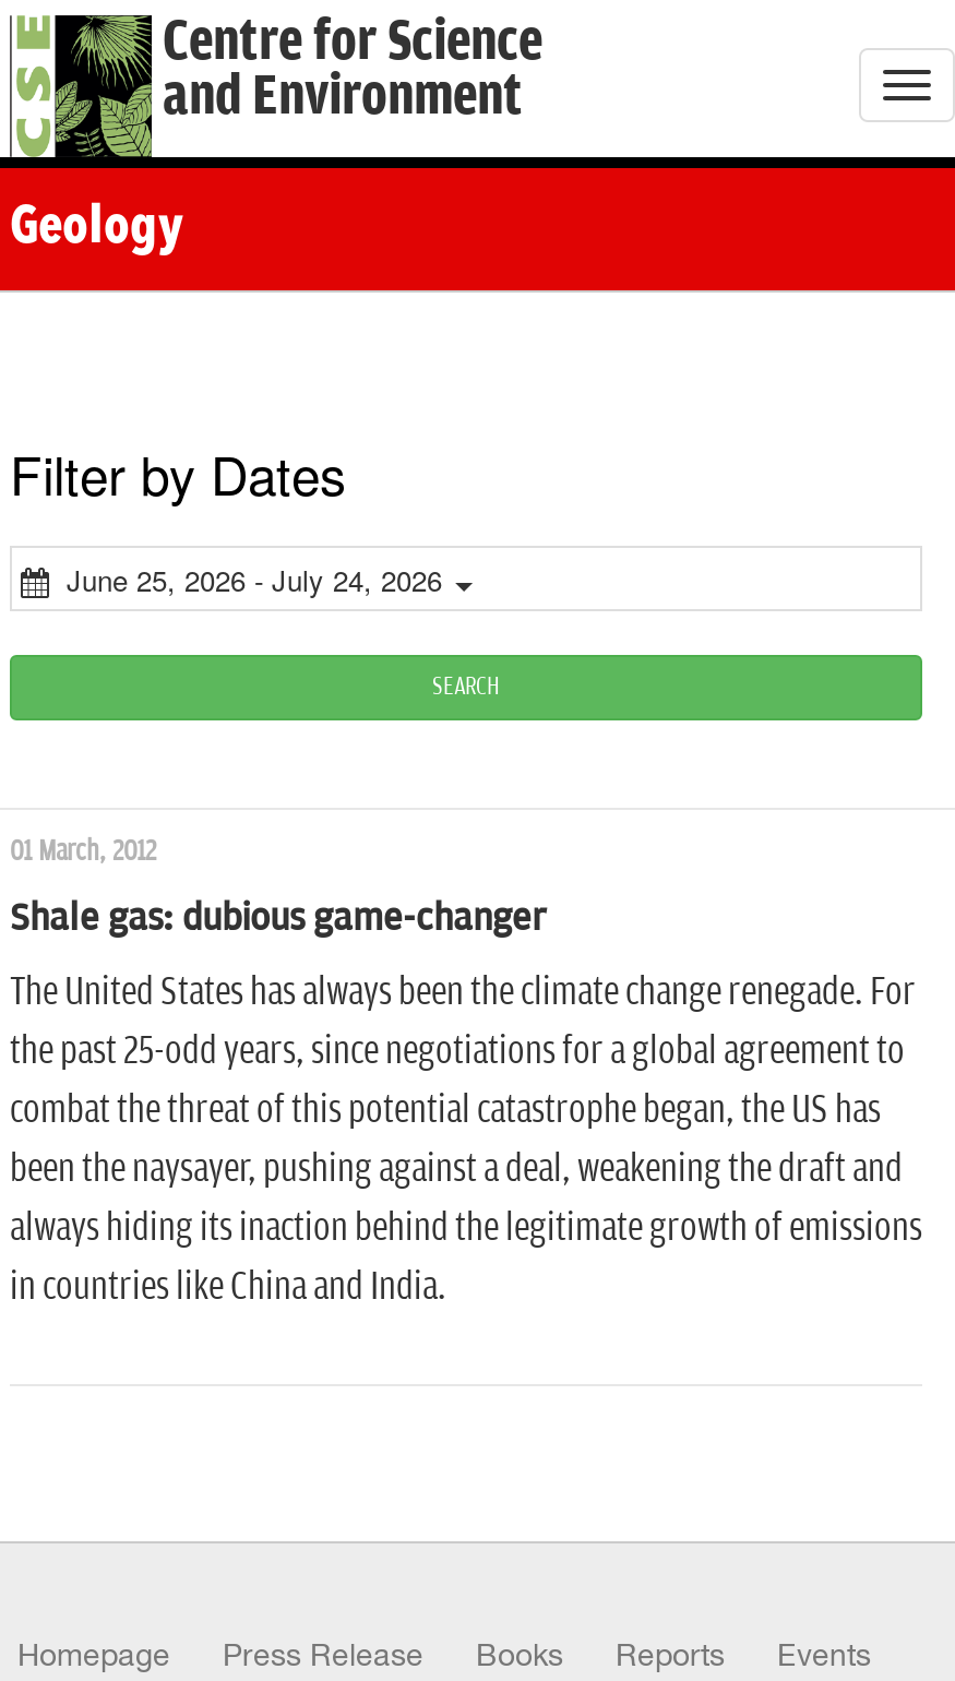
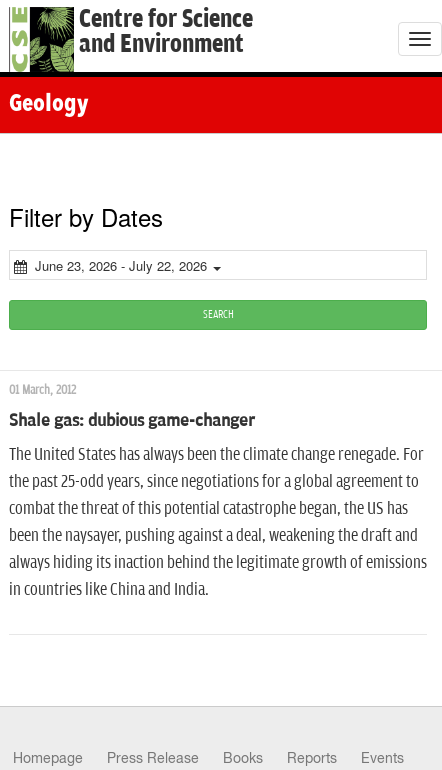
- June 25, 2026 - July 24, 2026
+ June 23, 2026 - July 22, 2026
